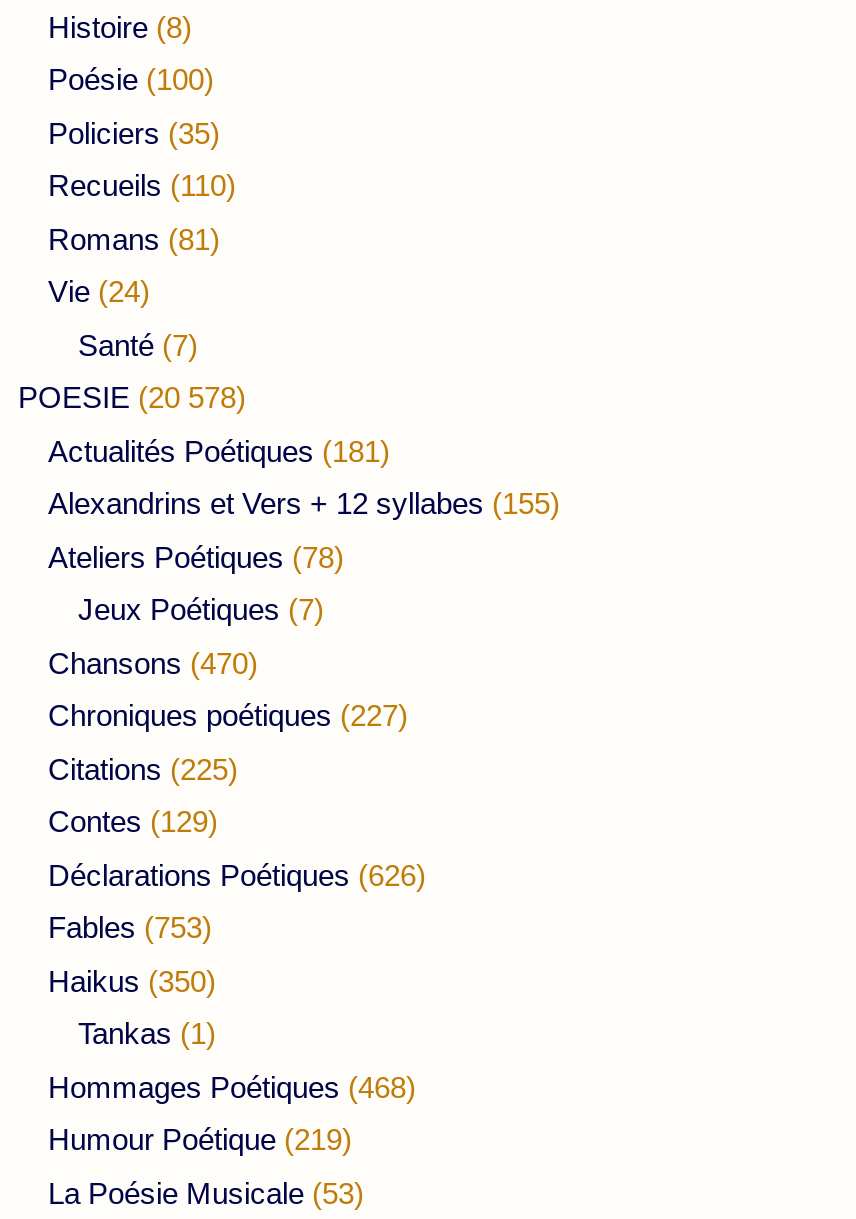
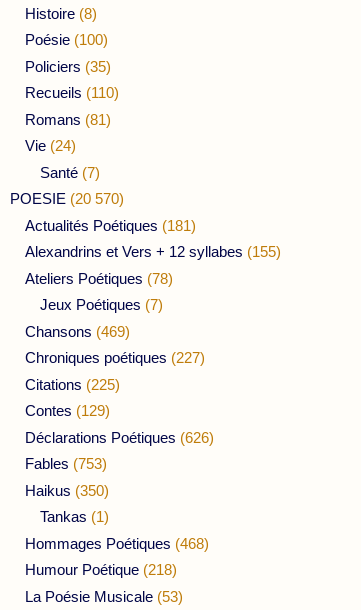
- POESIE (20 578)
+ POESIE (20 570)

- Chansons (470)
+ Chansons (469)

- Humour Poétique (219)
+ Humour Poétique (218)
